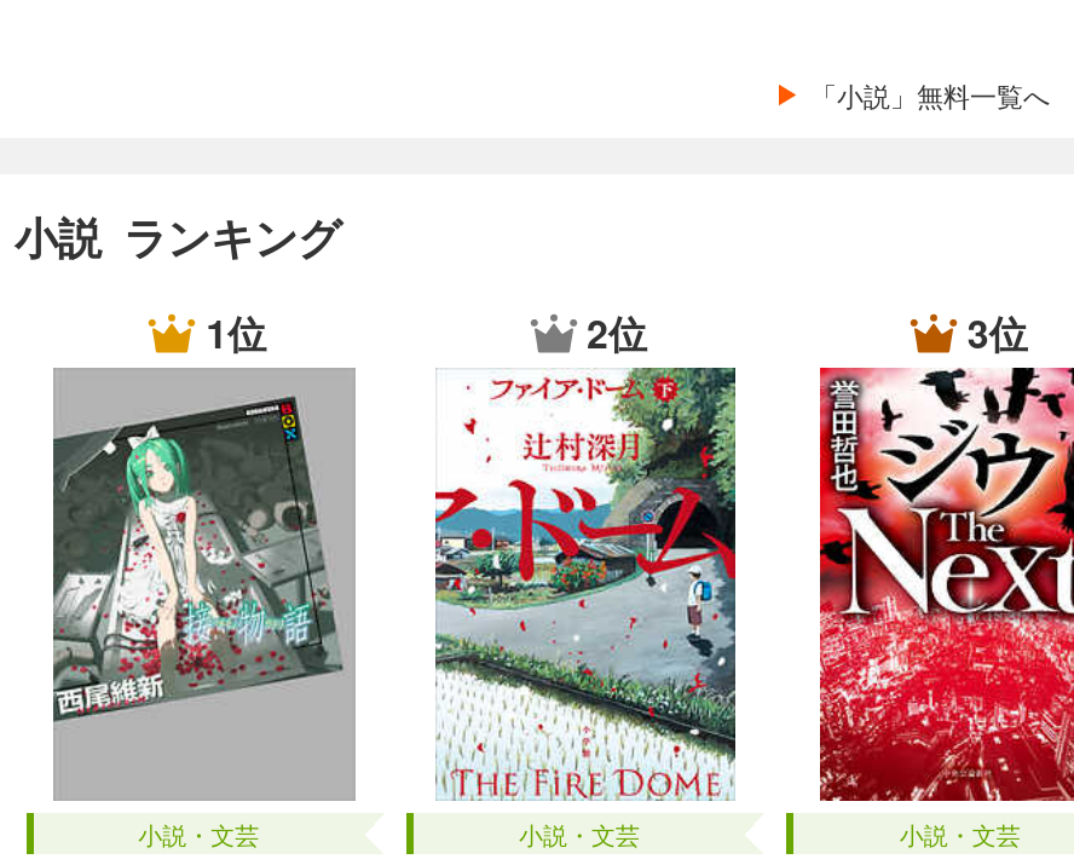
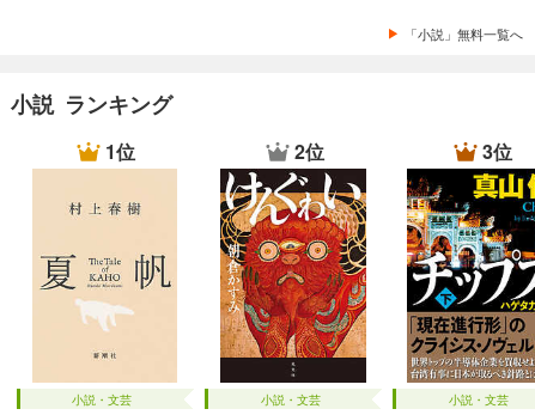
- [image]
+ [image]

- [image]
+ [image]

- [image]
+ [image]
